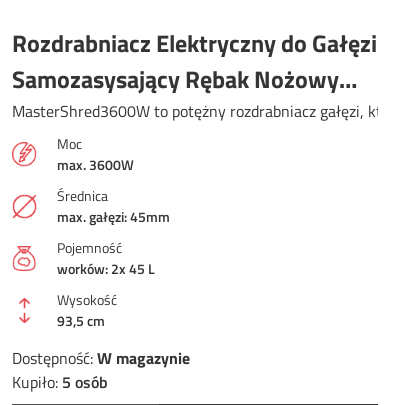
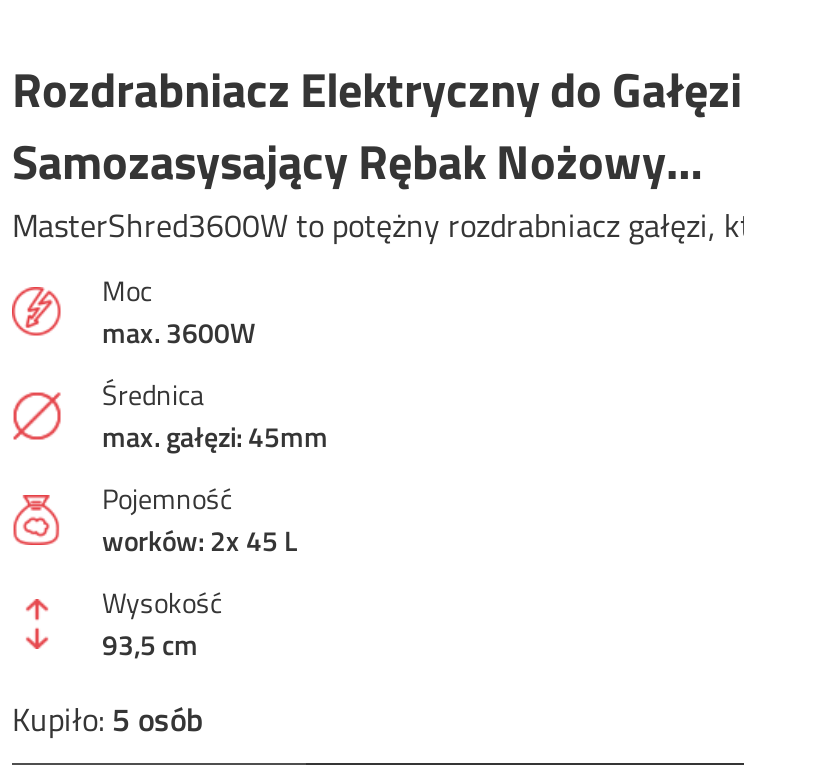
- Dostępność: W magazynie
